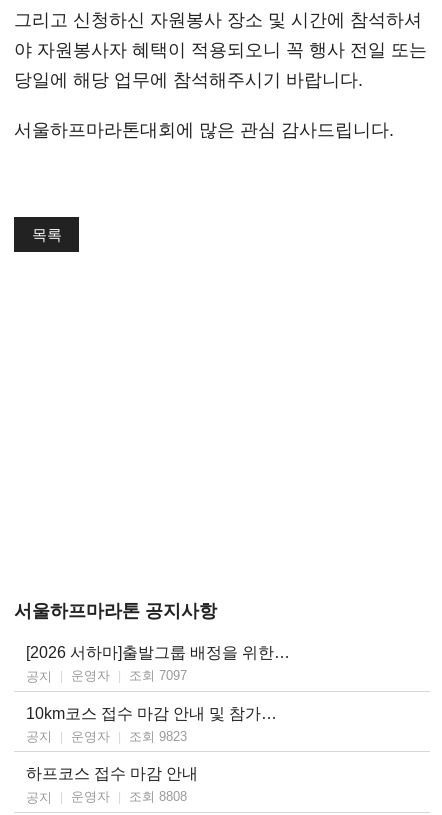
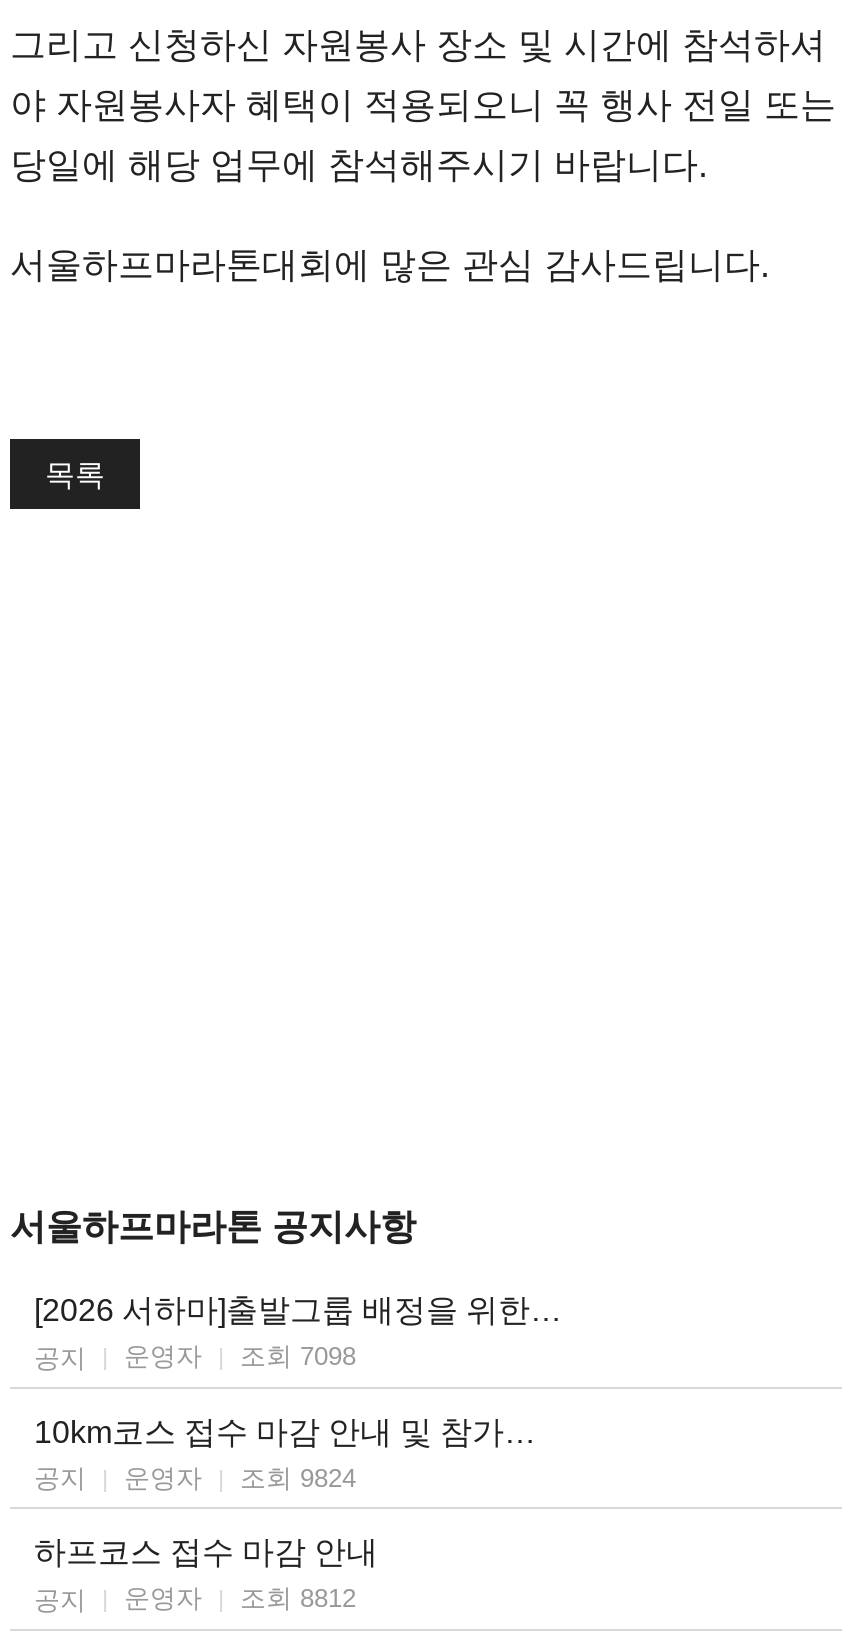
- 공지 운영자 조회 7097
+ 공지 운영자 조회 7098

- 공지 운영자 조회 9823
+ 공지 운영자 조회 9824

- 공지 운영자 조회 8808
+ 공지 운영자 조회 8812
